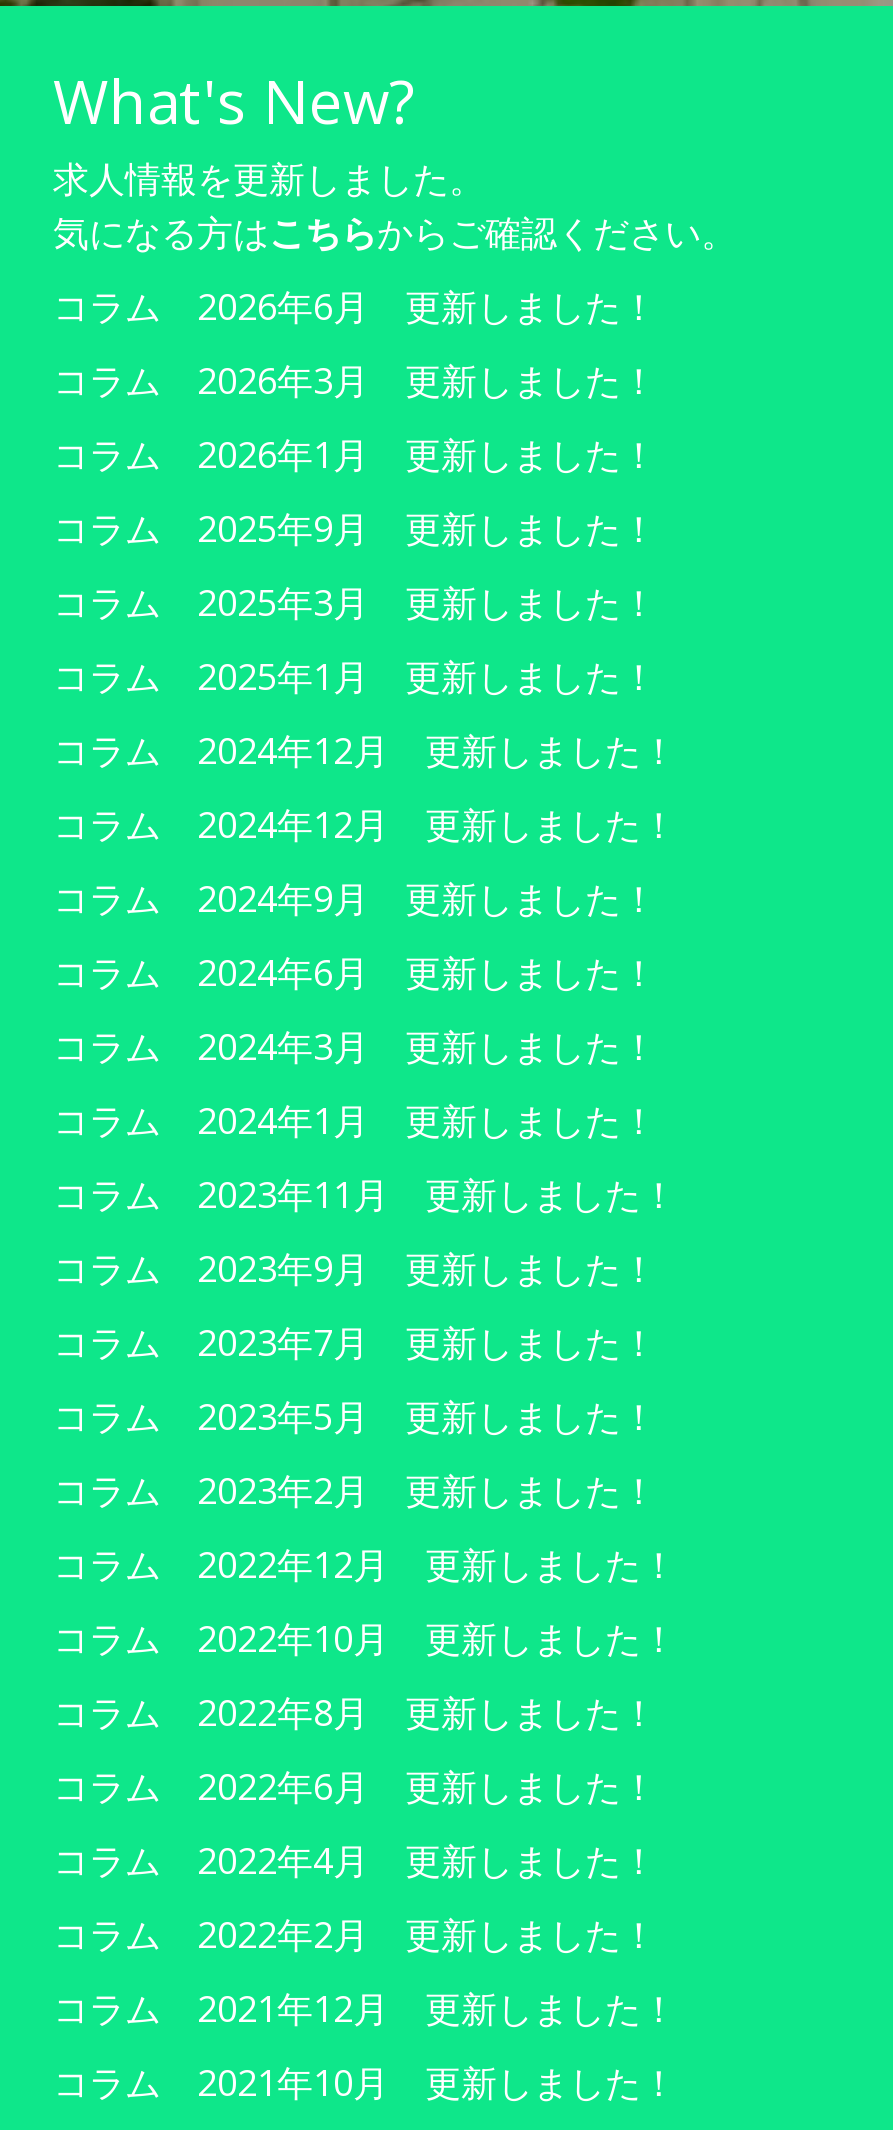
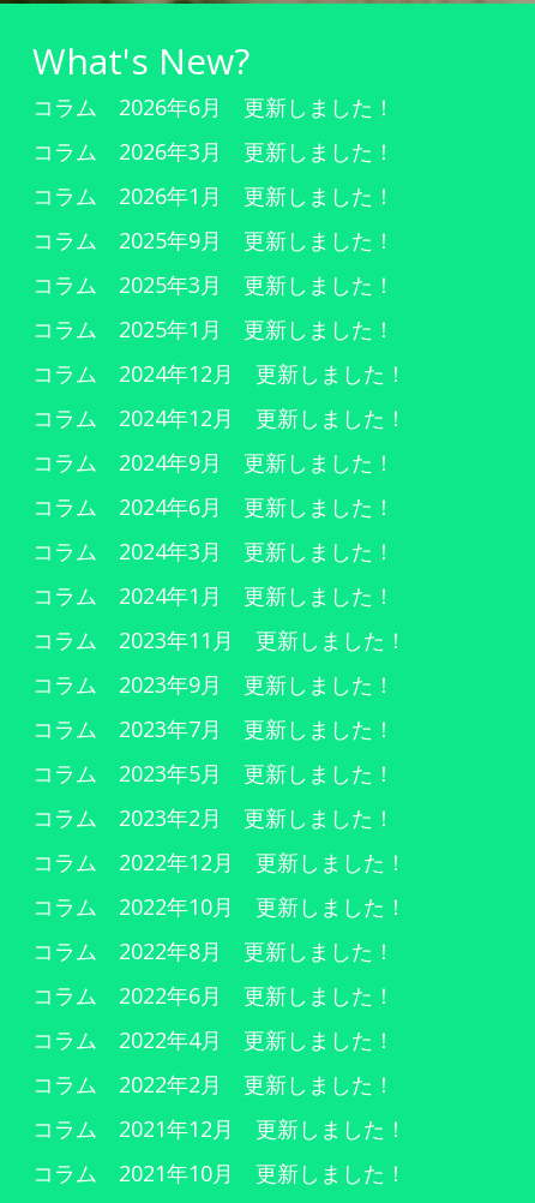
- 求人情報を更新しました。
- 気になる方はこちらからご確認ください。
